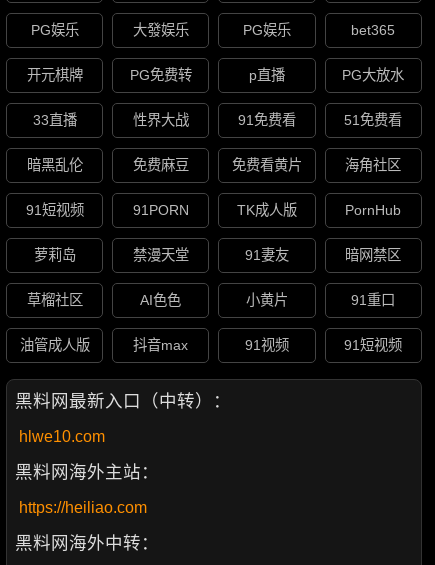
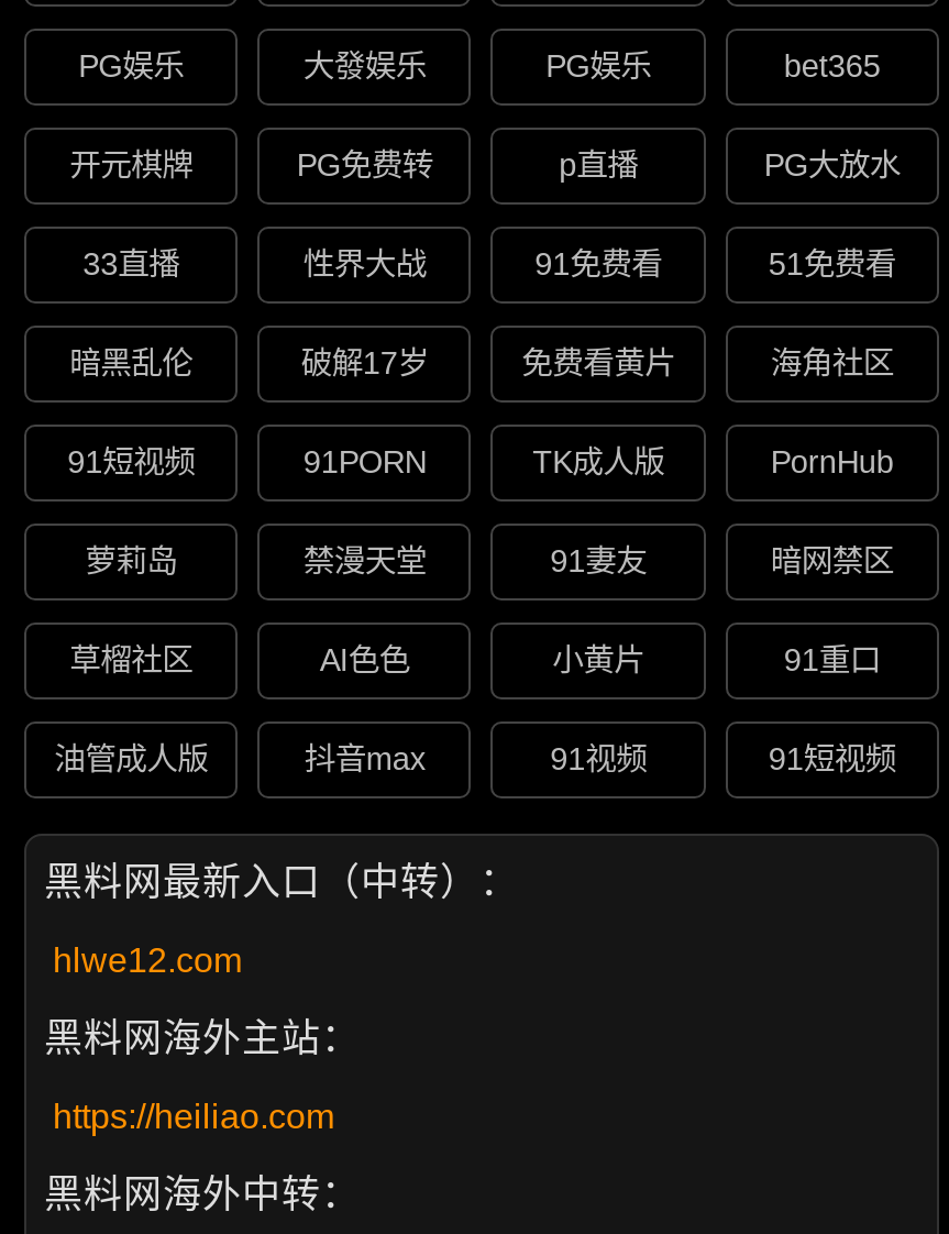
- 免费麻豆
+ 破解17岁

- hlwe10.com
+ hlwe12.com
